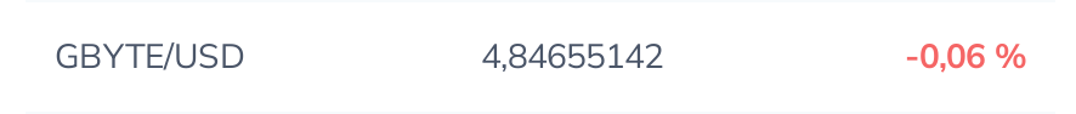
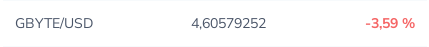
- 4,84655142
+ 4,60579252

- -0,06 %
+ -3,59 %
